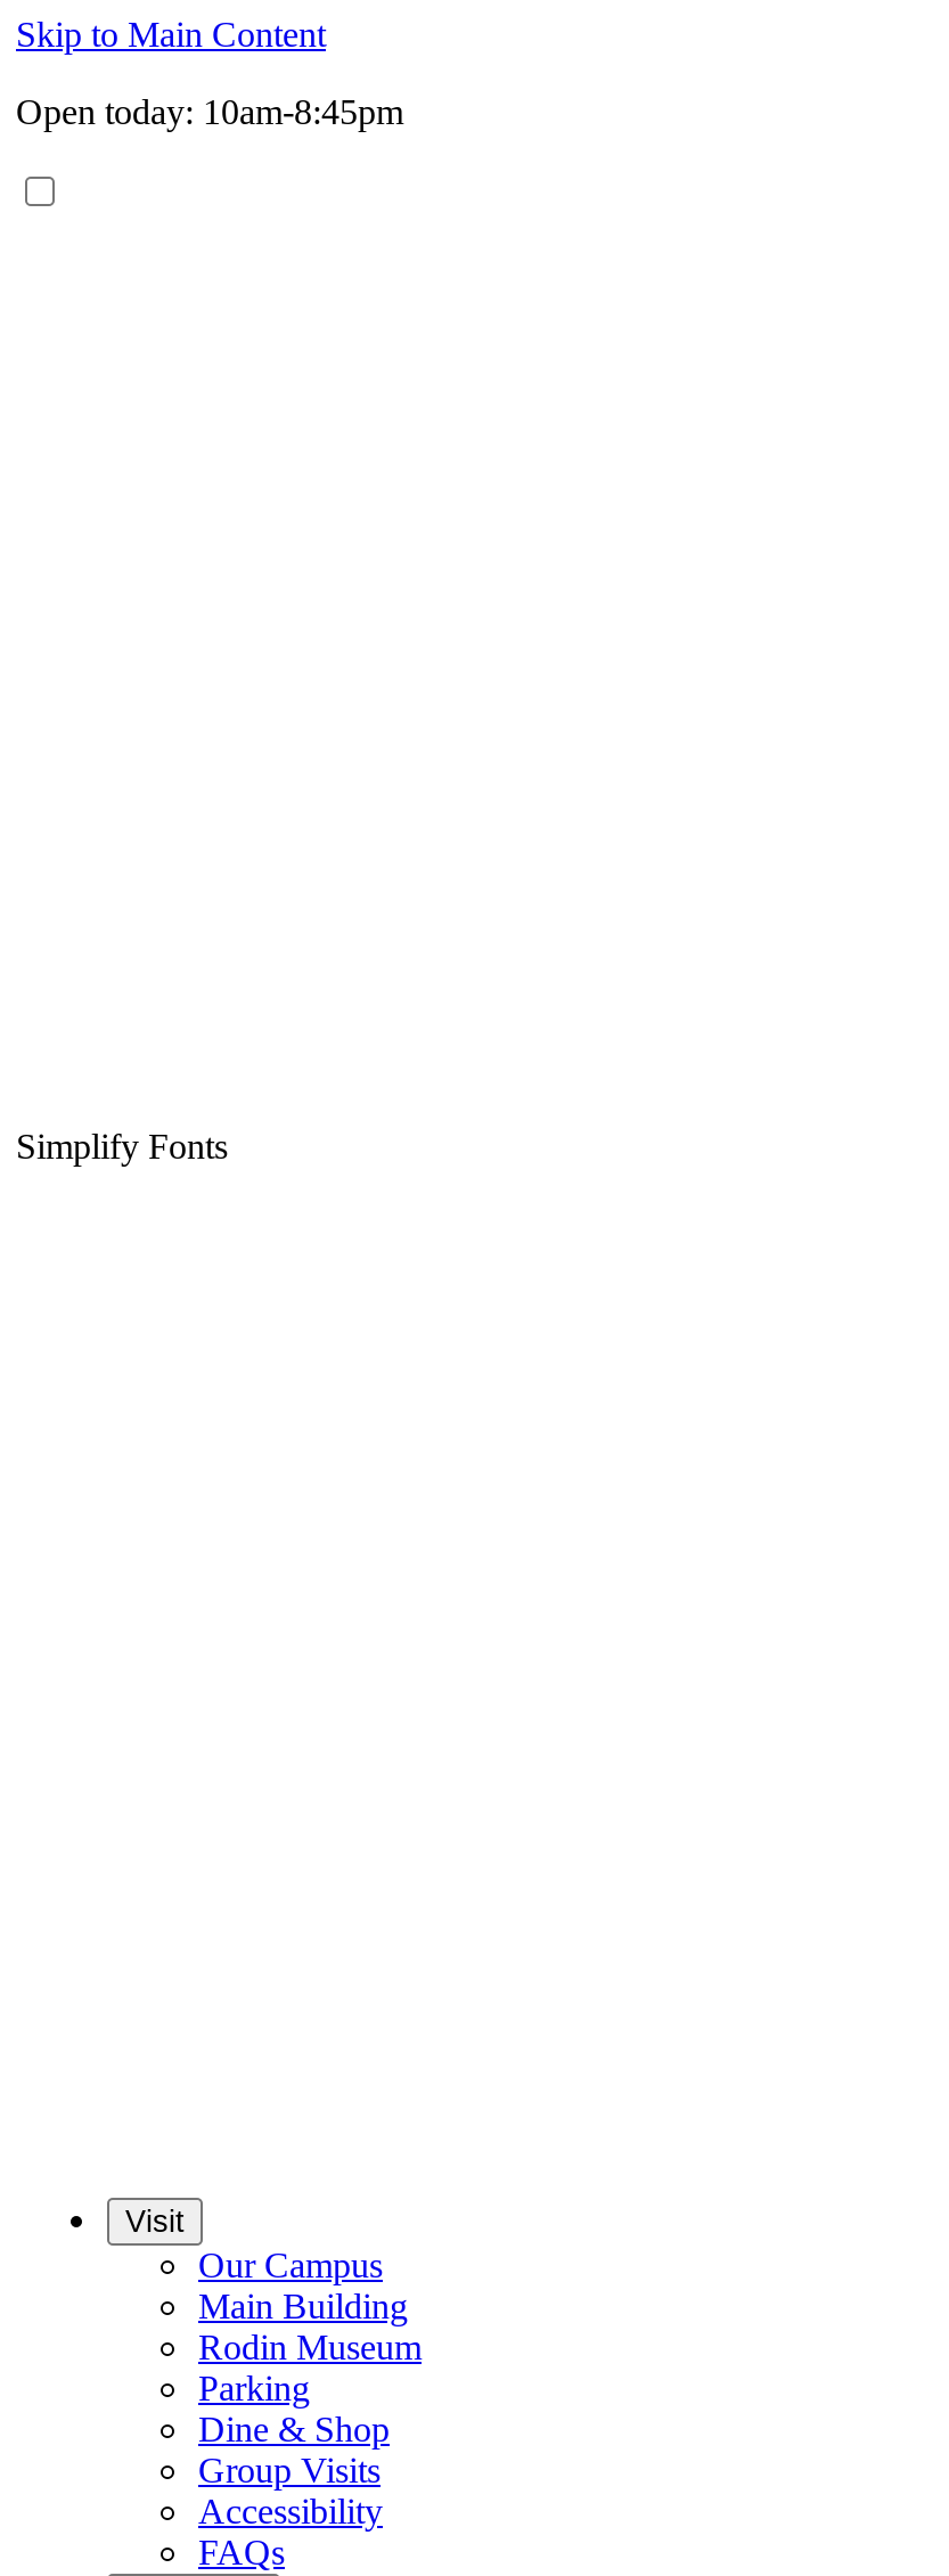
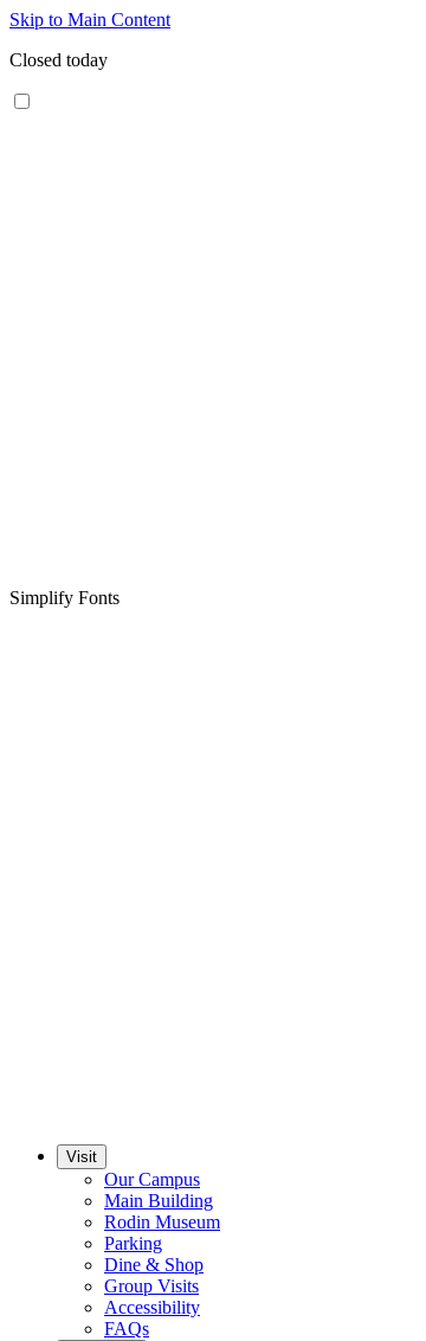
- Open today: 10am-8:45pm
+ Closed today
